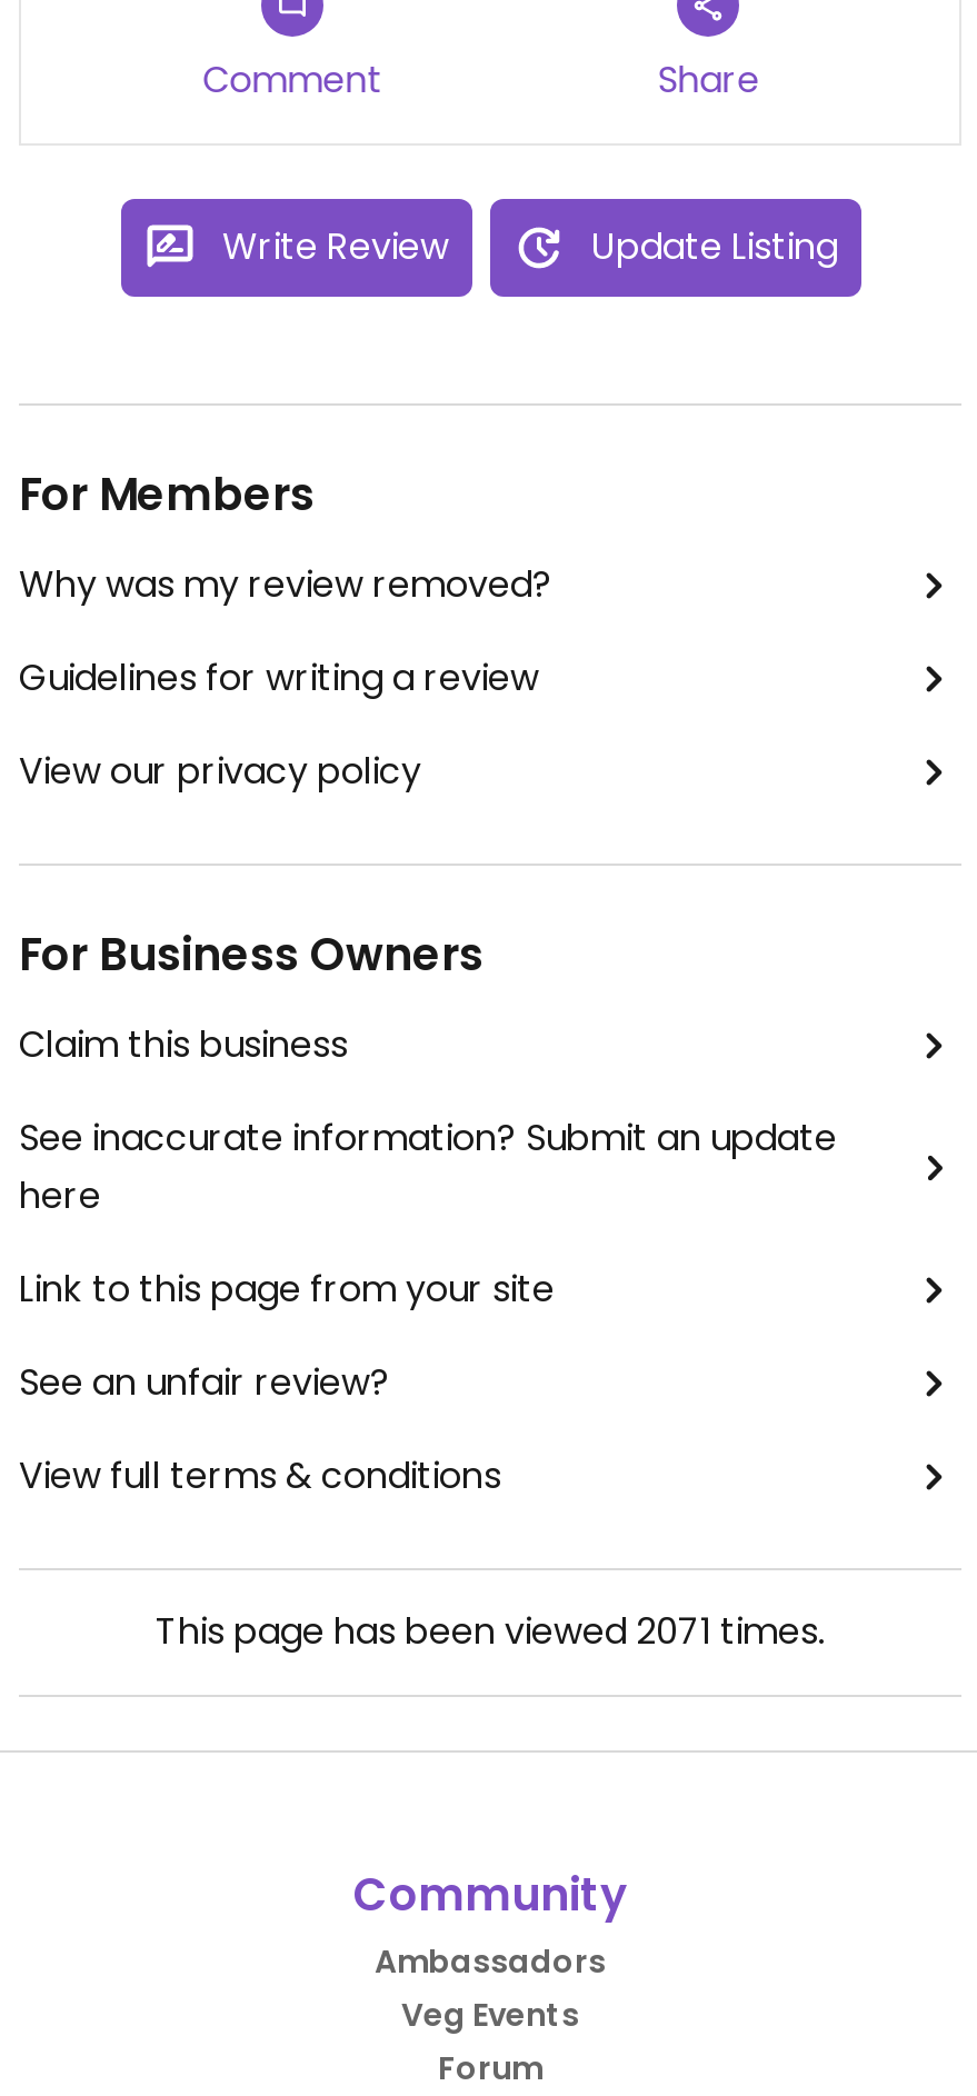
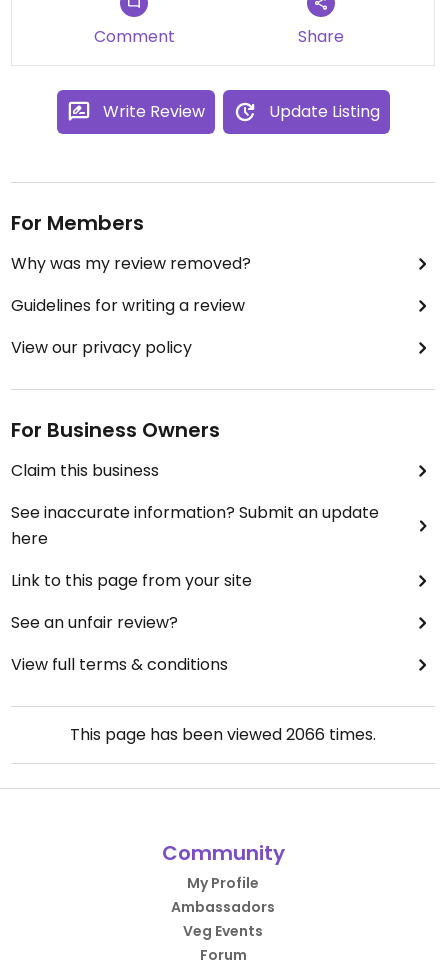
- This page has been viewed 2071 times.
+ This page has been viewed 2066 times.

+ My Profile
